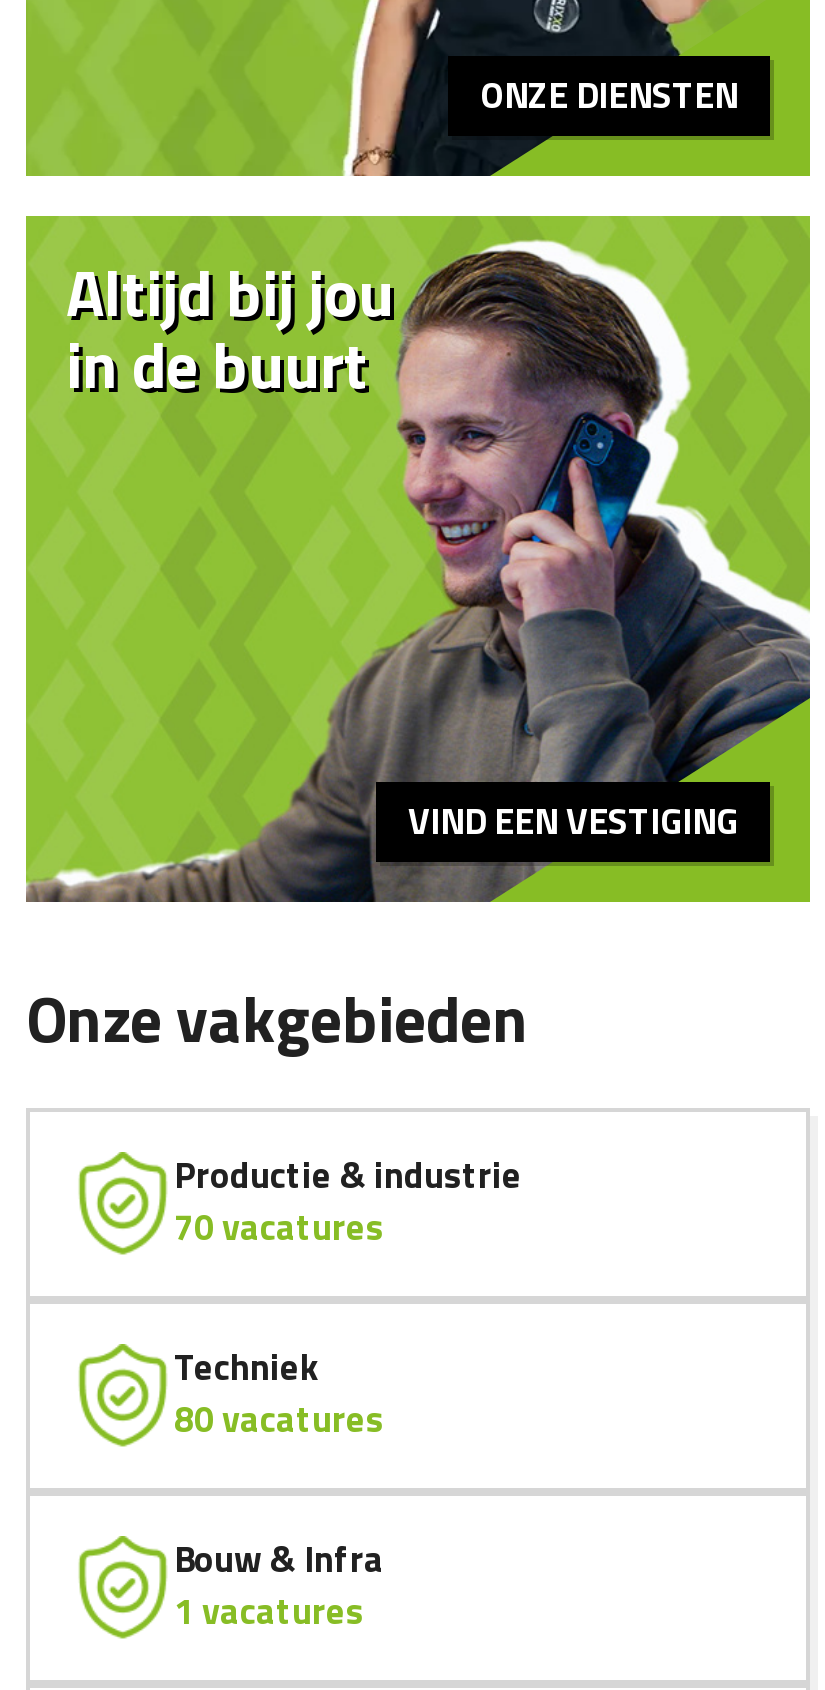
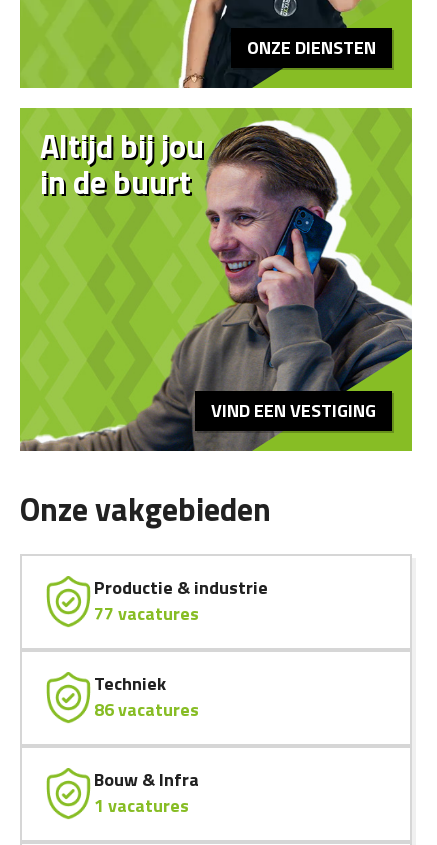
- 70 vacatures
+ 77 vacatures

- 80 vacatures
+ 86 vacatures
